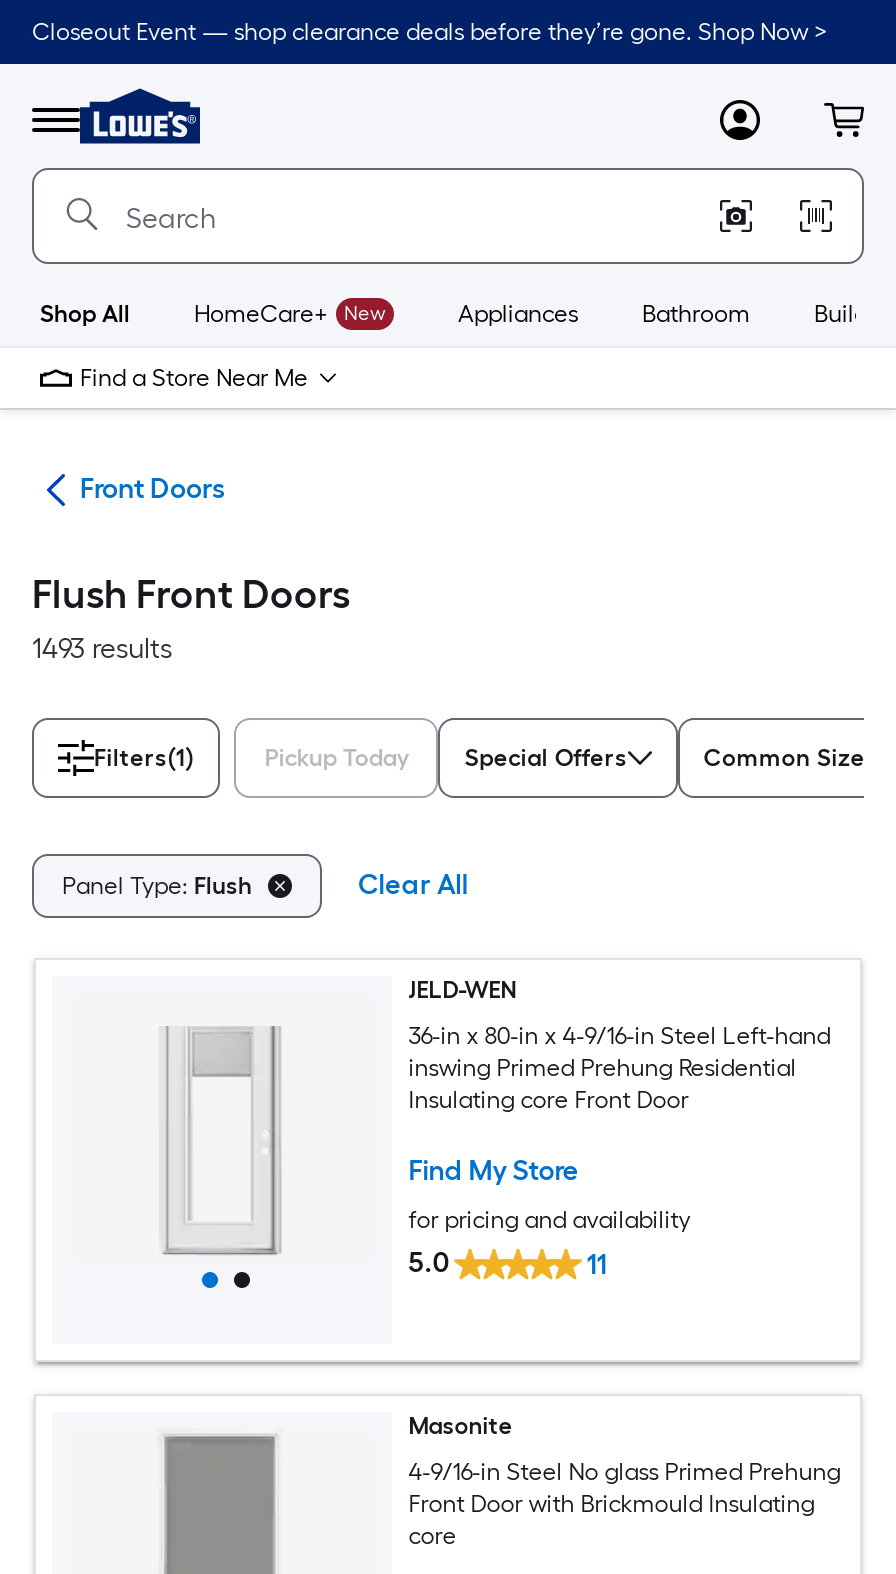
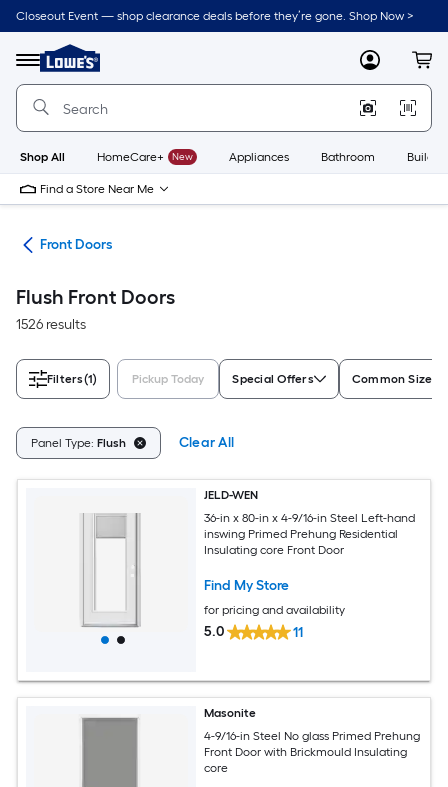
- 1493 results
+ 1526 results
